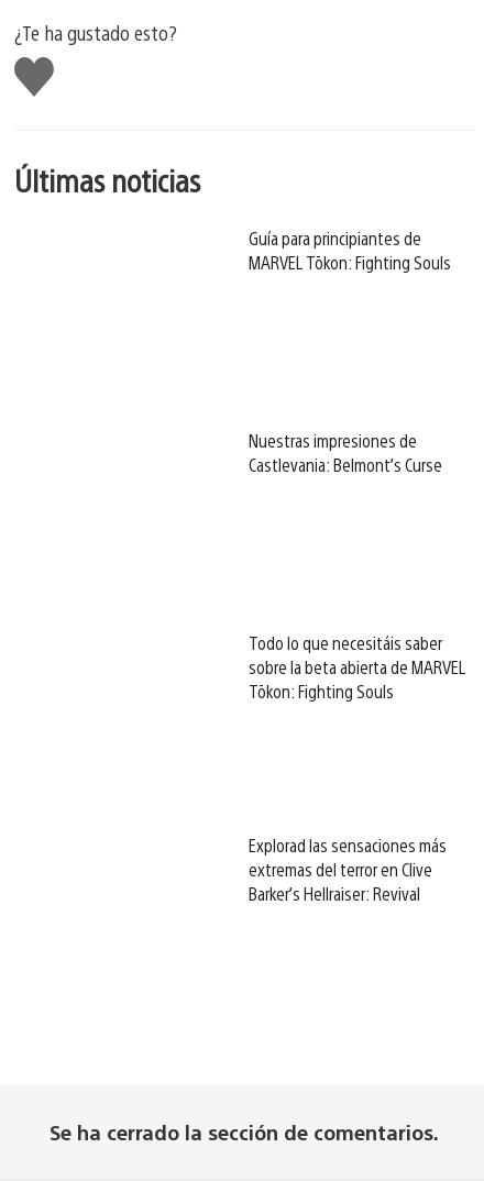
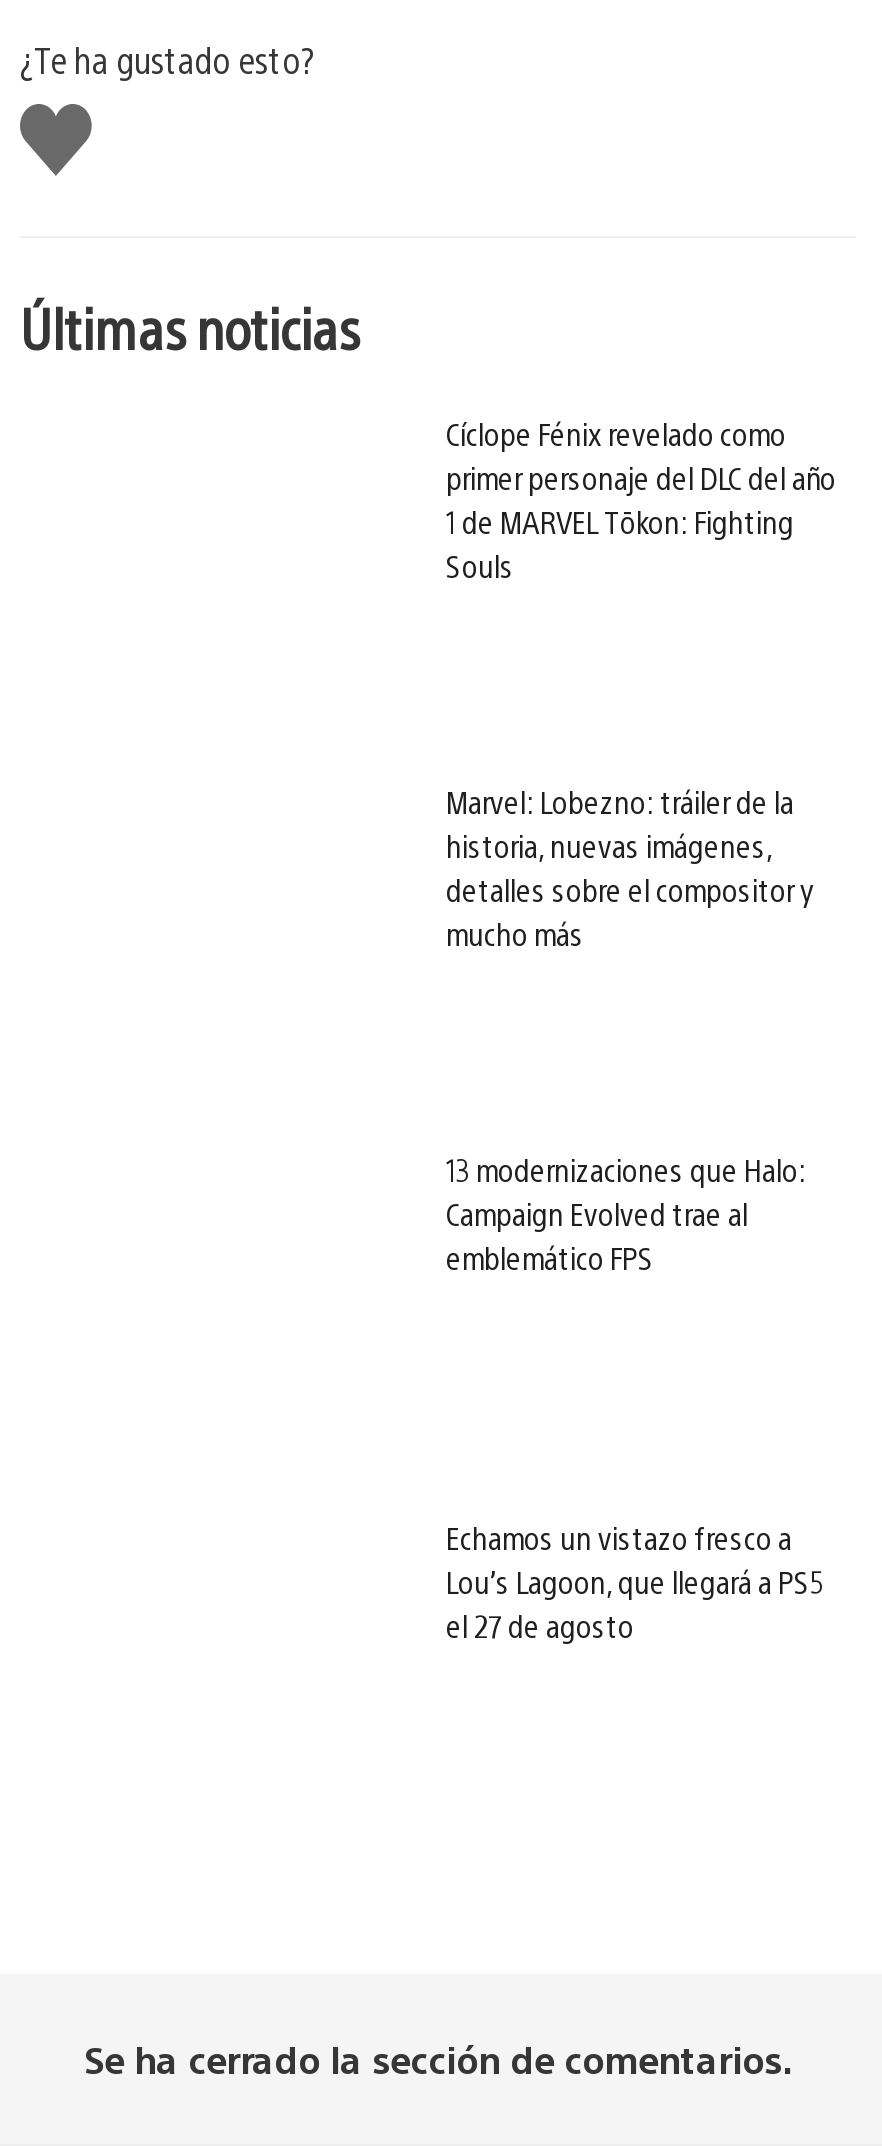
- Guía para principiantes de
- MARVEL Tōkon: Fighting Souls
+ Cíclope Fénix revelado como
+ primer personaje del DLC del año
+ 1 de MARVEL Tōkon: Fighting
+ Souls

- Nuestras impresiones de
- Castlevania: Belmont’s Curse
+ Marvel: Lobezno: tráiler de la
+ historia, nuevas imágenes,
+ detalles sobre el compositor y
+ mucho más

- Todo lo que necesitáis saber
- sobre la beta abierta de MARVEL
- Tōkon: Fighting Souls
+ 13 modernizaciones que Halo:
+ Campaign Evolved trae al
+ emblemático FPS

- Explorad las sensaciones más
- extremas del terror en Clive
- Barker’s Hellraiser: Revival
+ Echamos un vistazo fresco a
+ Lou’s Lagoon, que llegará a PS5
+ el 27 de agosto
